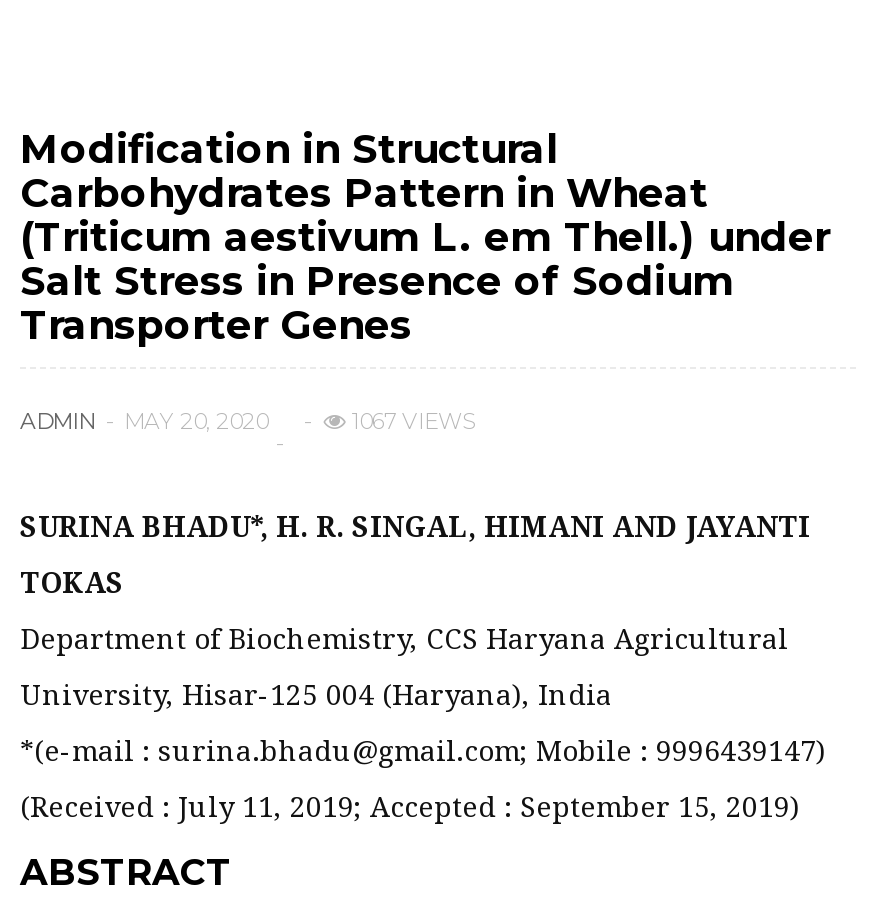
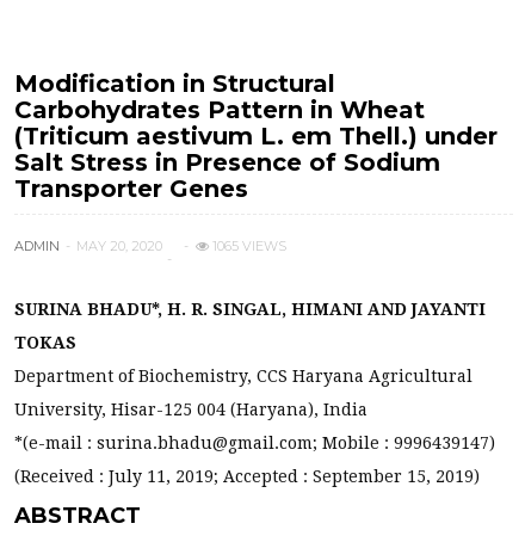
- 1067 VIEWS
+ 1065 VIEWS
